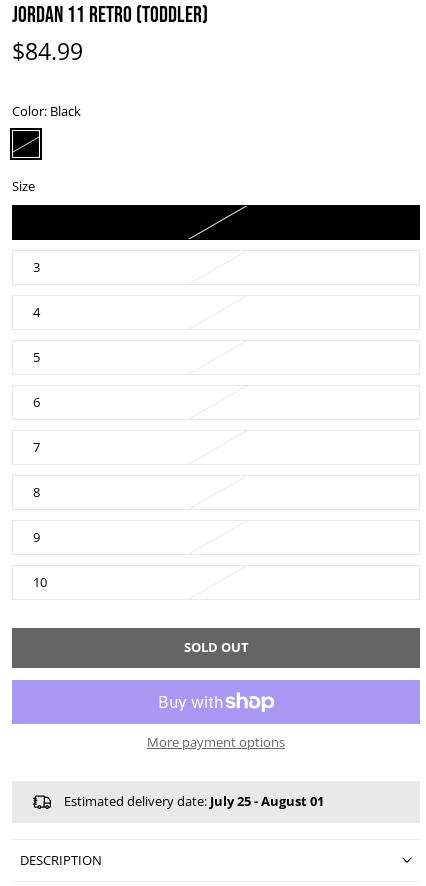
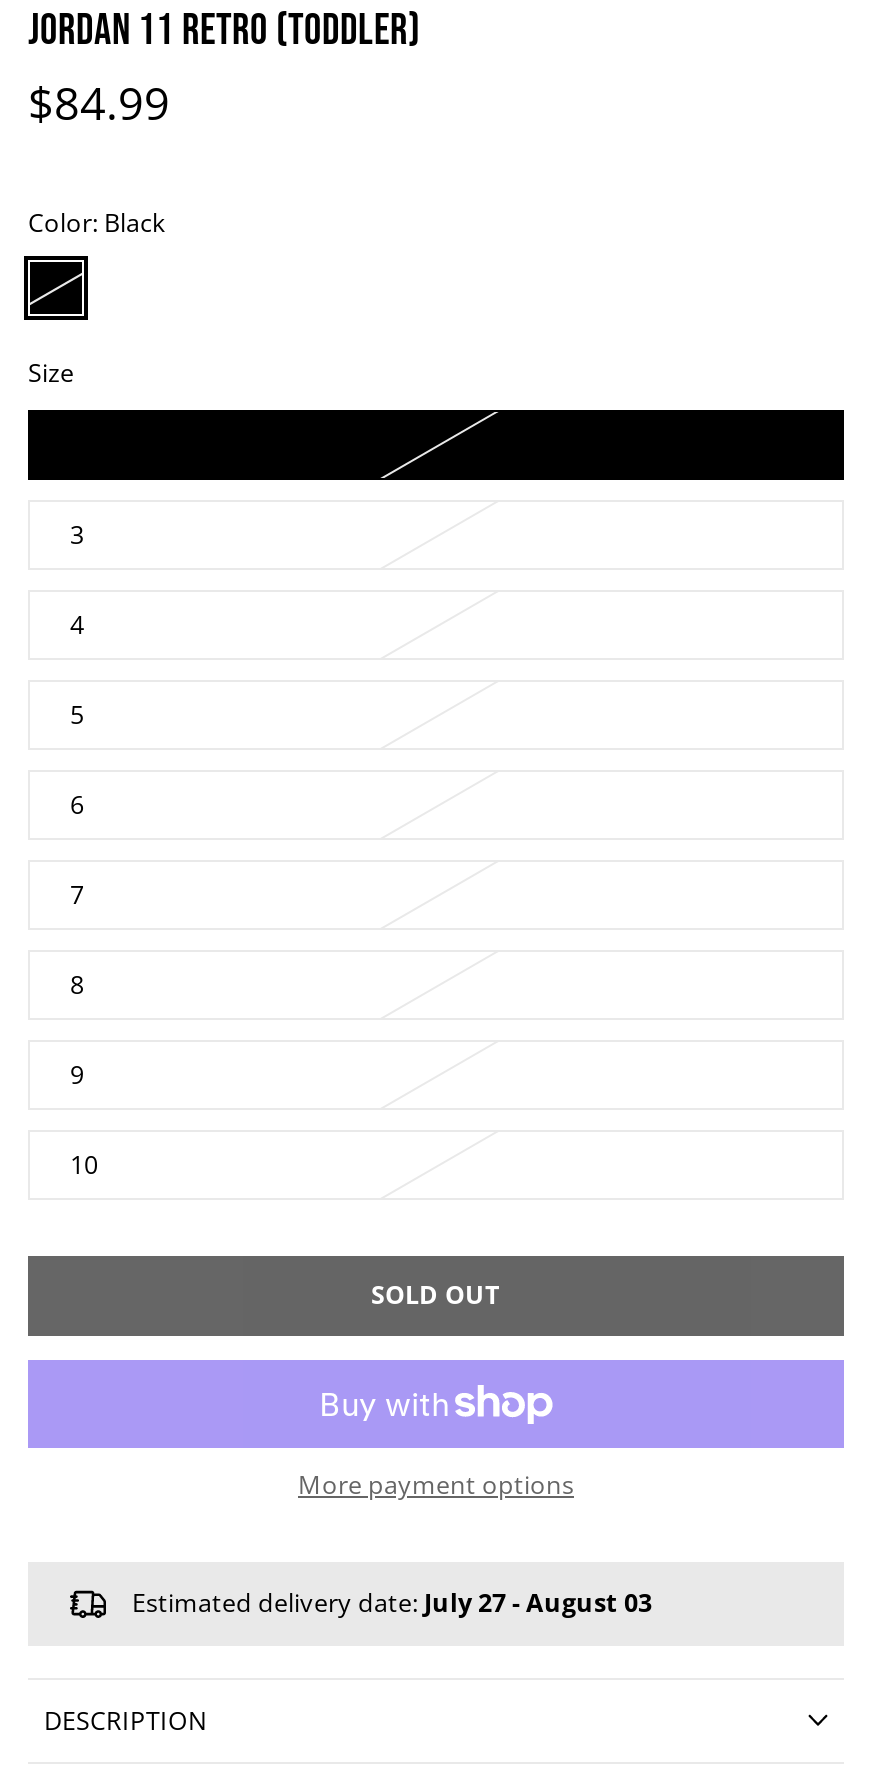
- Estimated delivery date: July 25 - August 01
+ Estimated delivery date: July 27 - August 03
